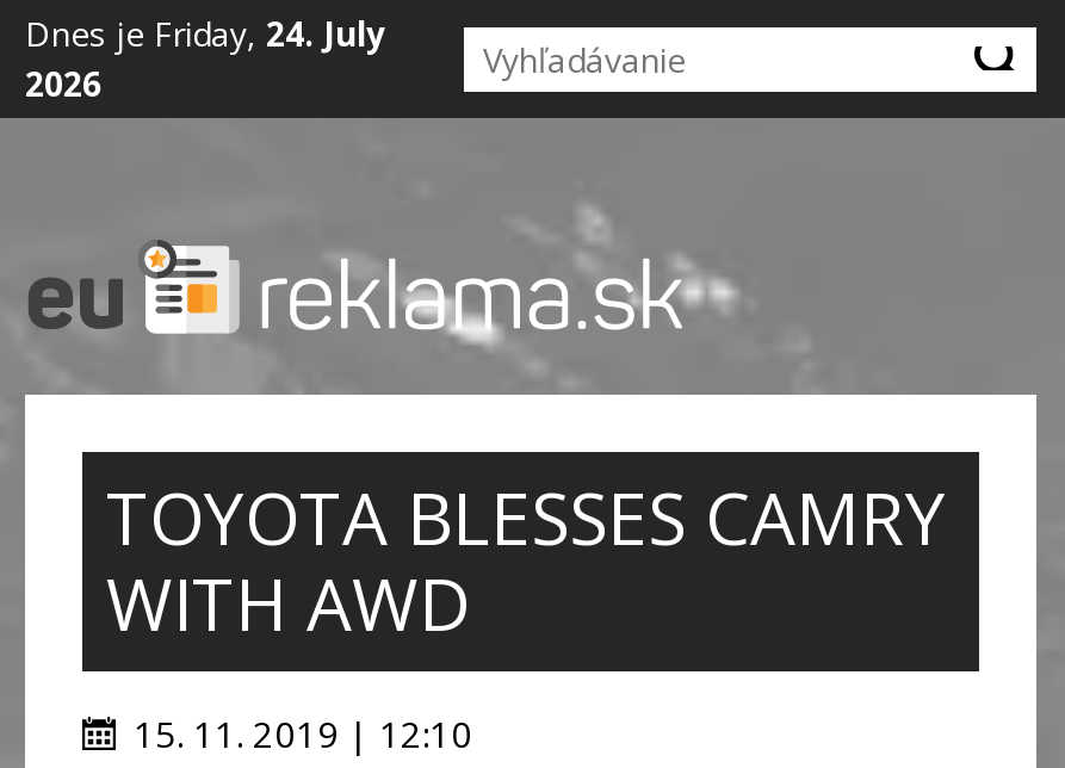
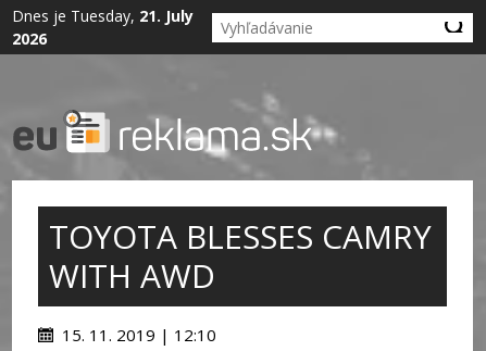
- Dnes je Friday, 24. July
+ Dnes je Tuesday, 21. July
